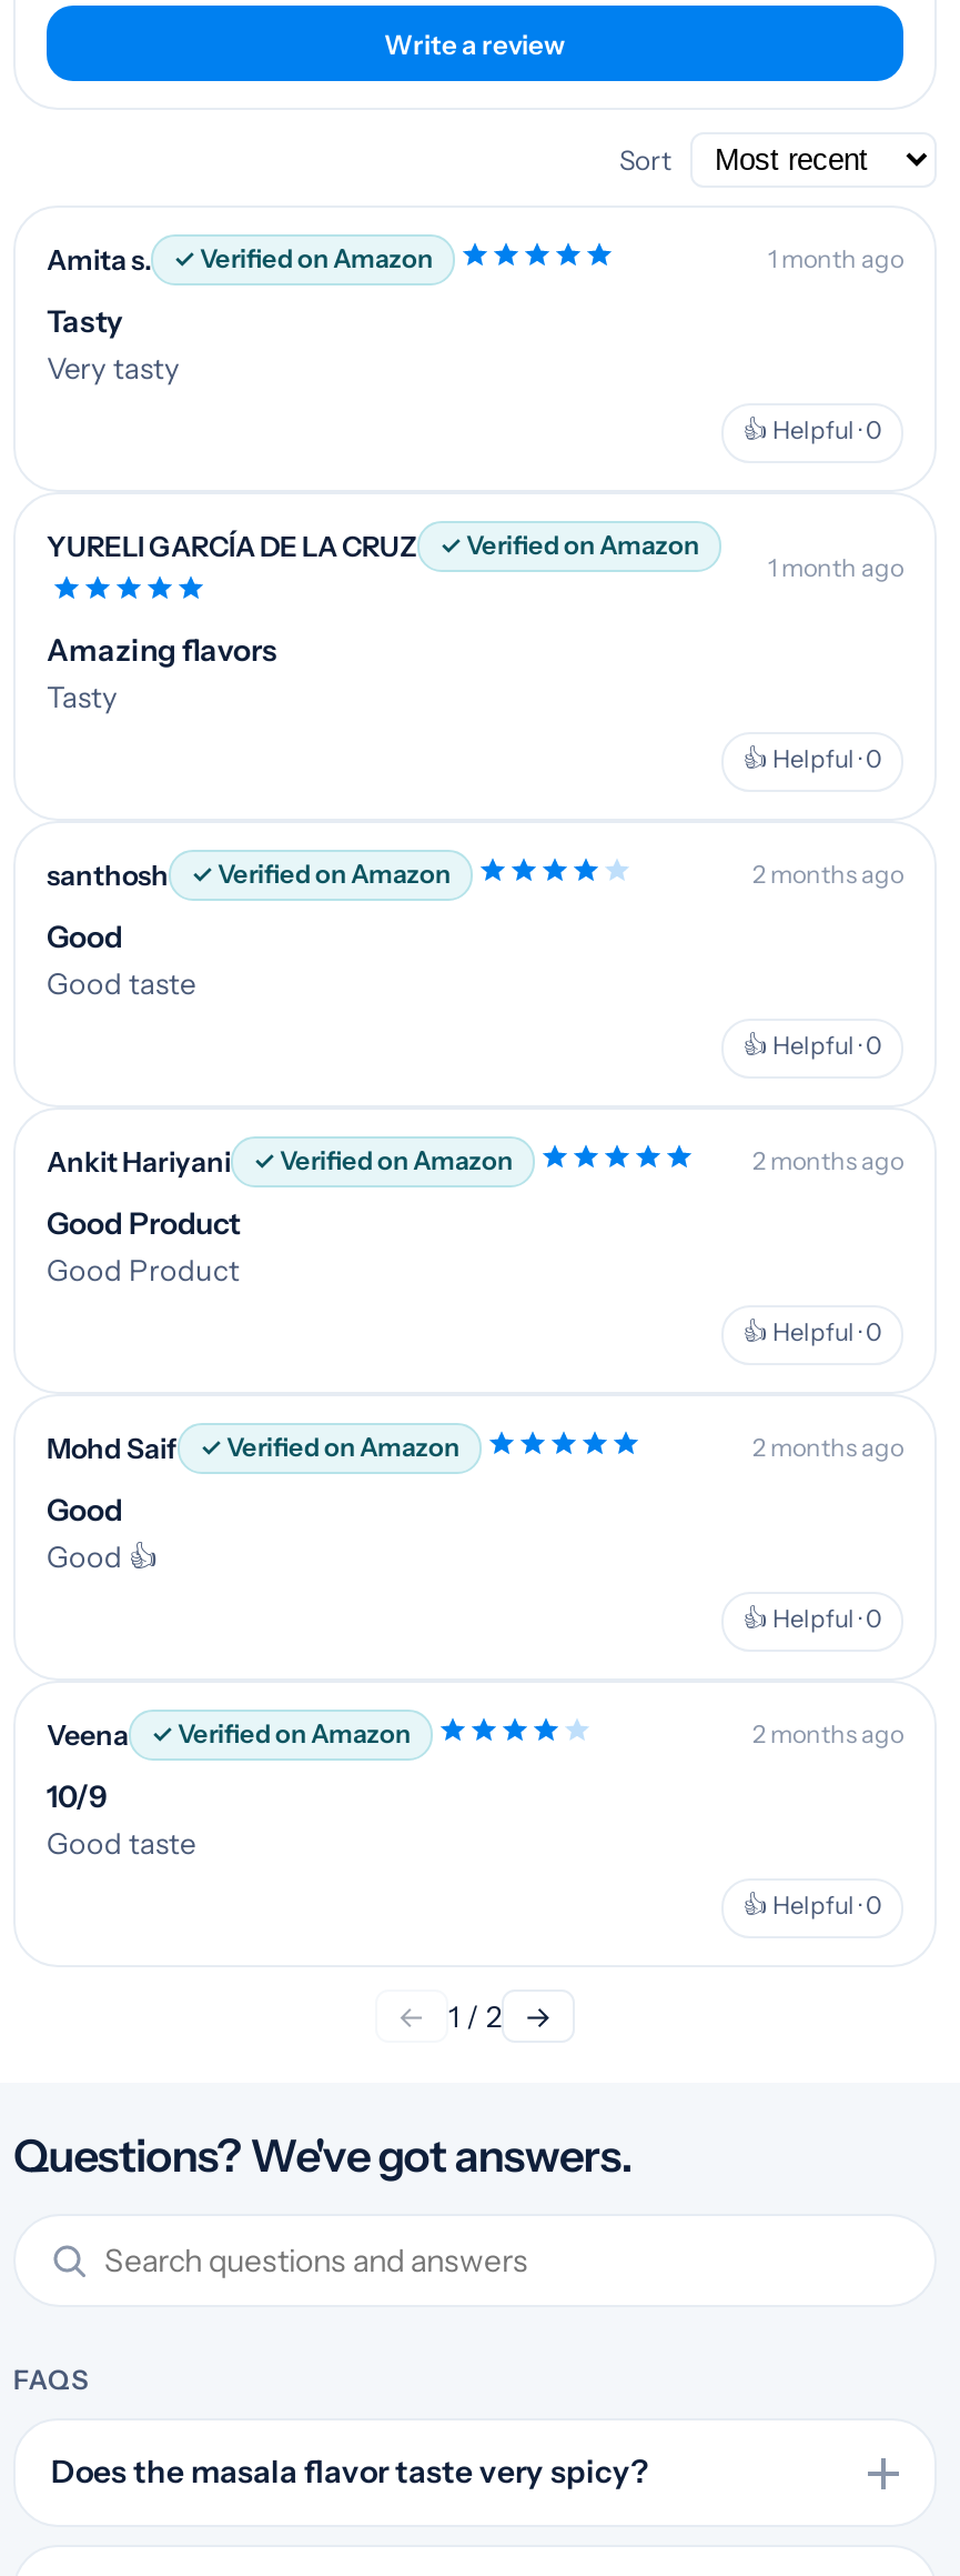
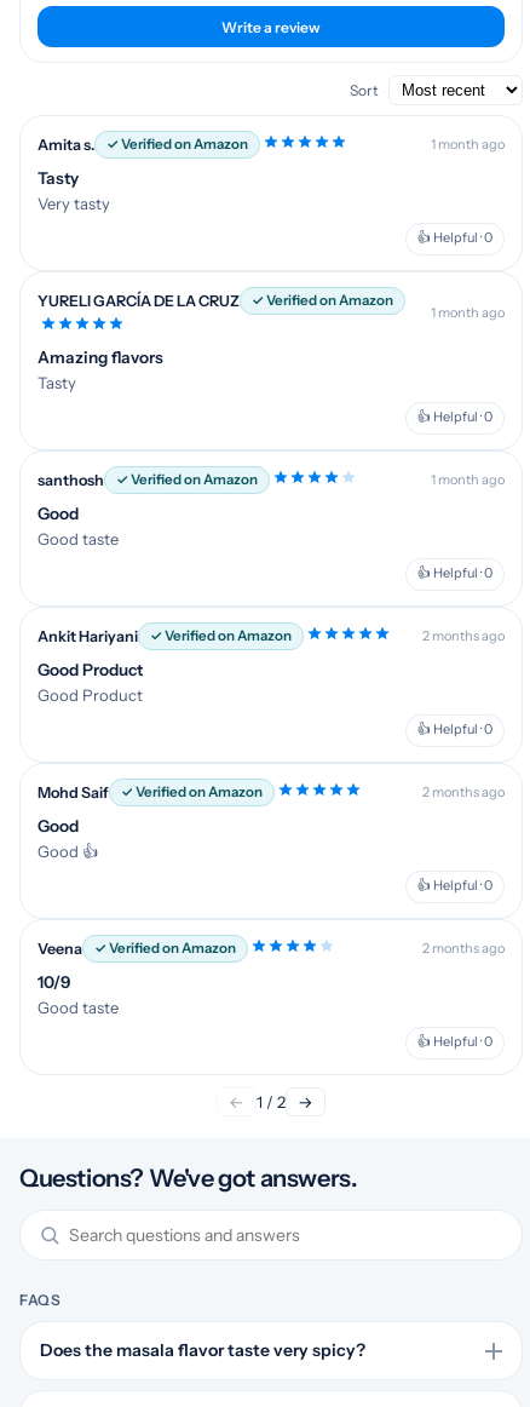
- 2 months ago
+ 1 month ago
